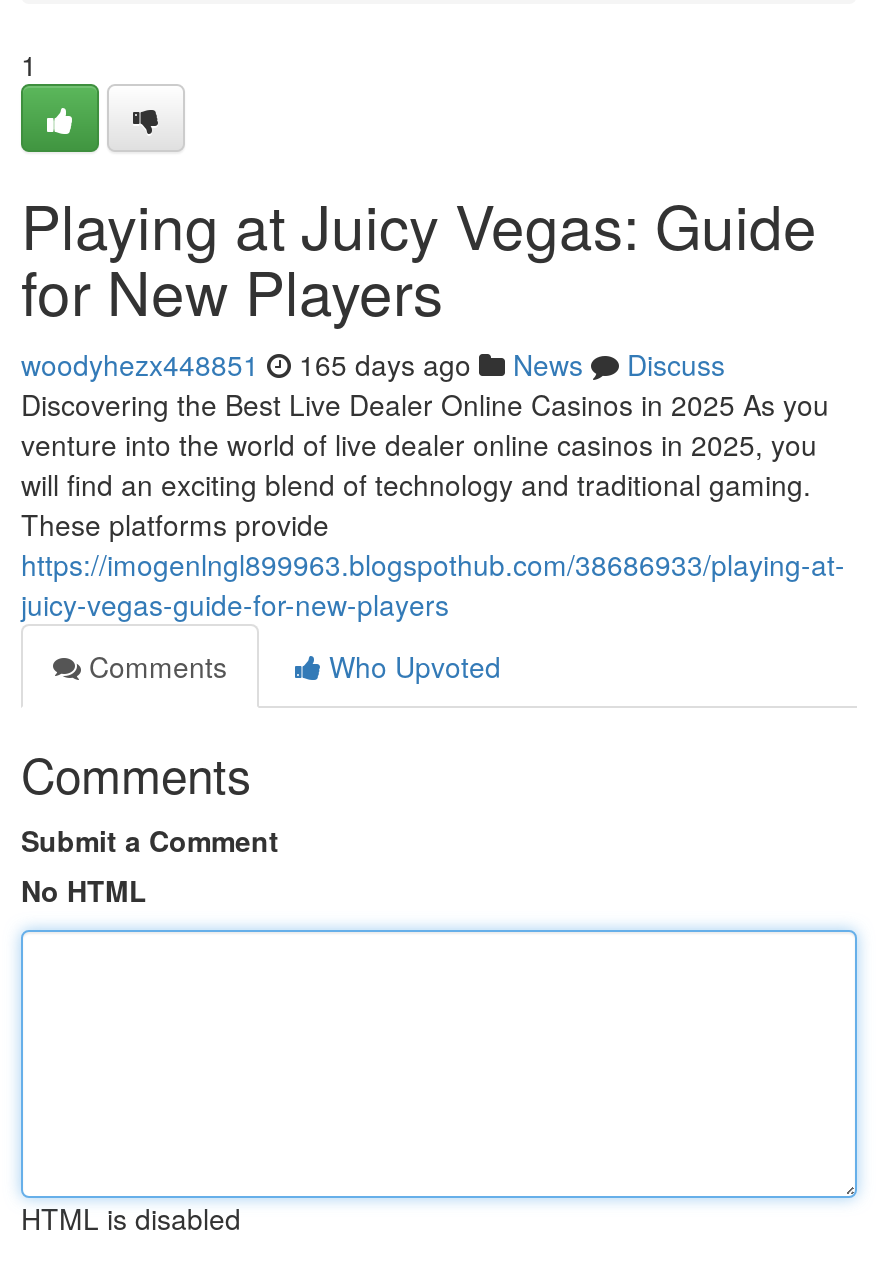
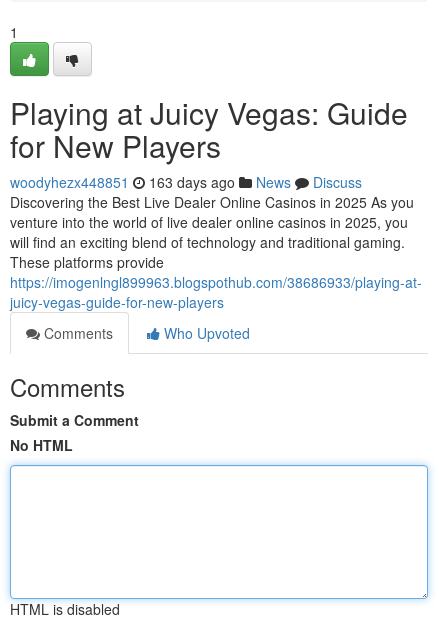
- woodyhezx448851 165 days ago News Discuss
+ woodyhezx448851 163 days ago News Discuss
